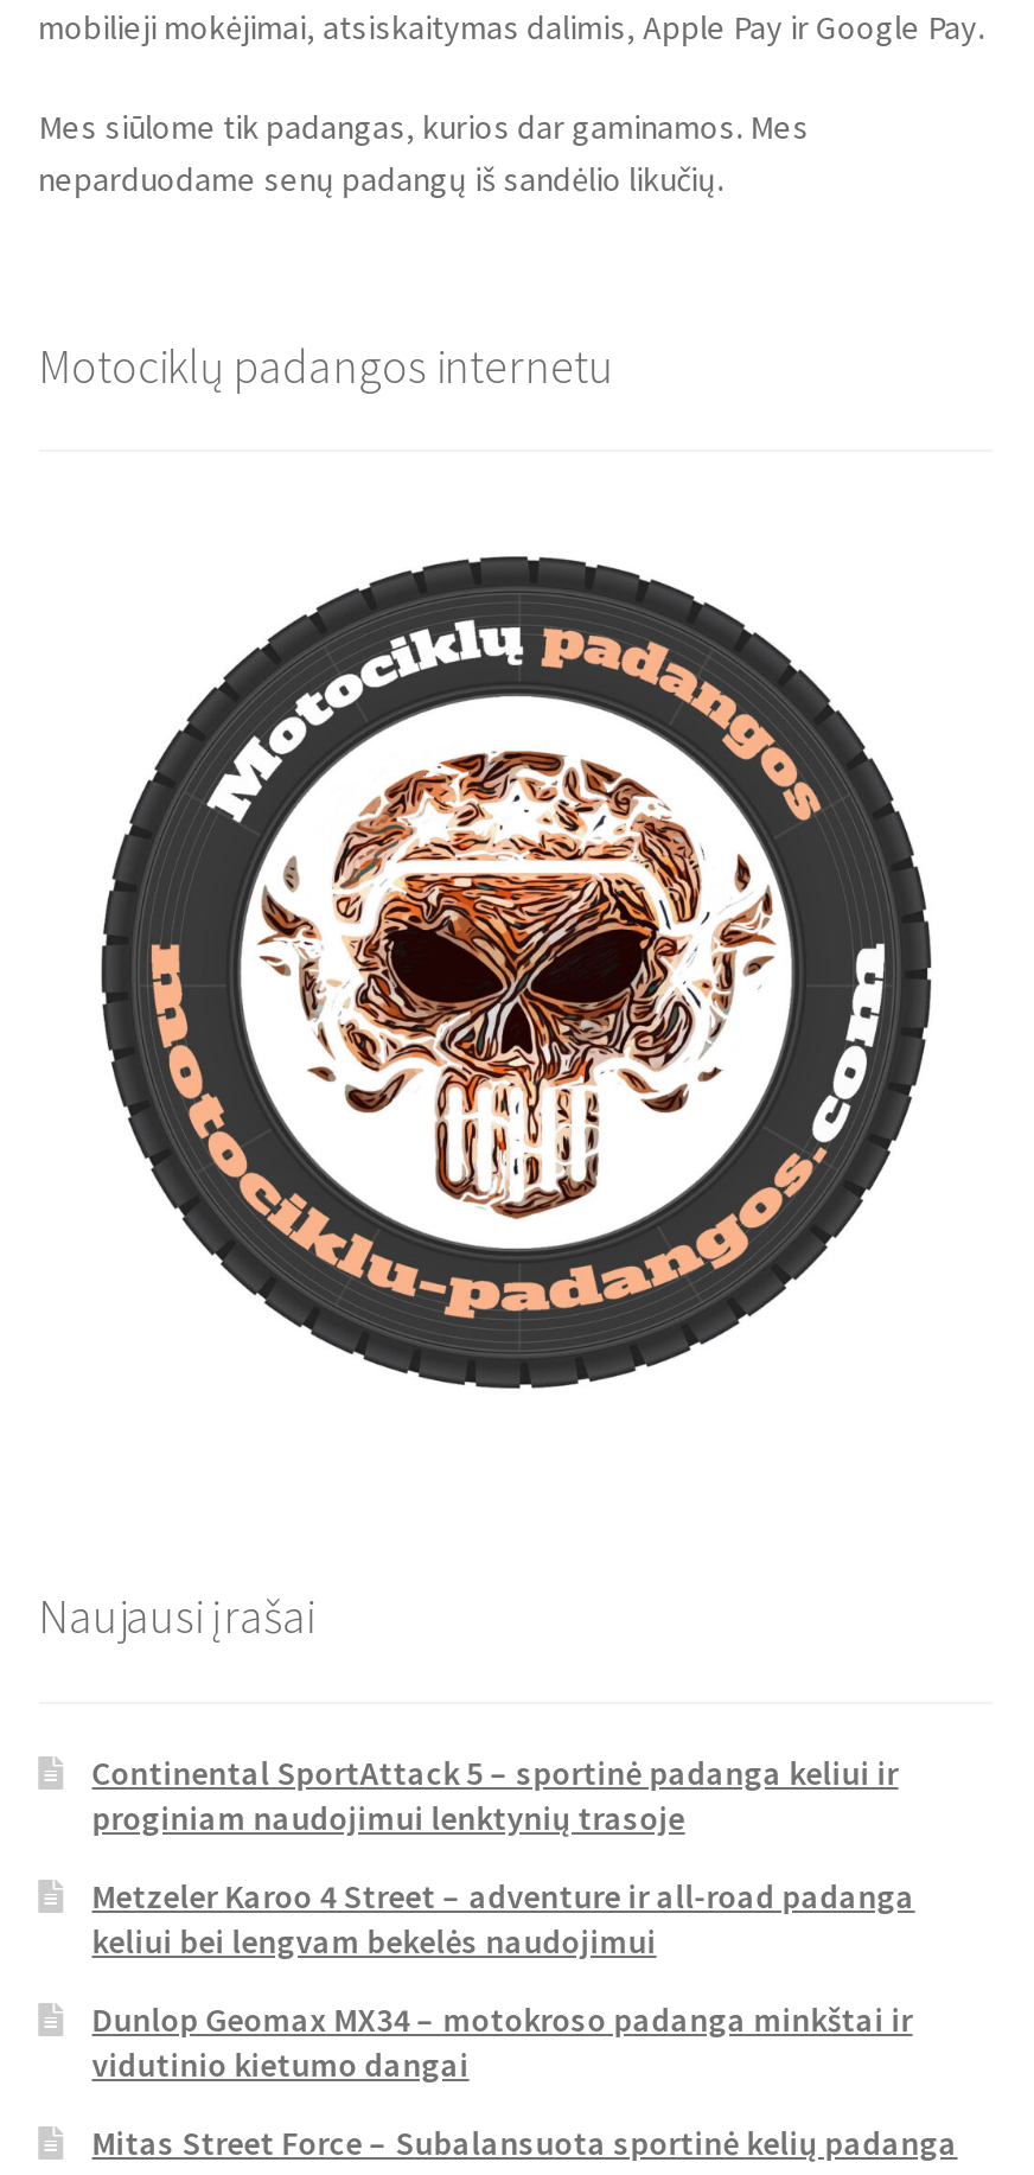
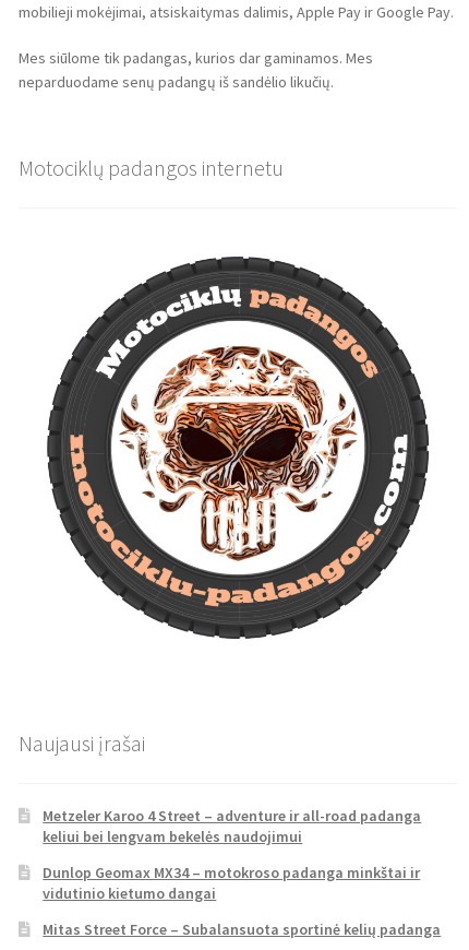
- Continental SportAttack 5 – sportinė padanga keliui ir
- proginiam naudojimui lenktynių trasoje
